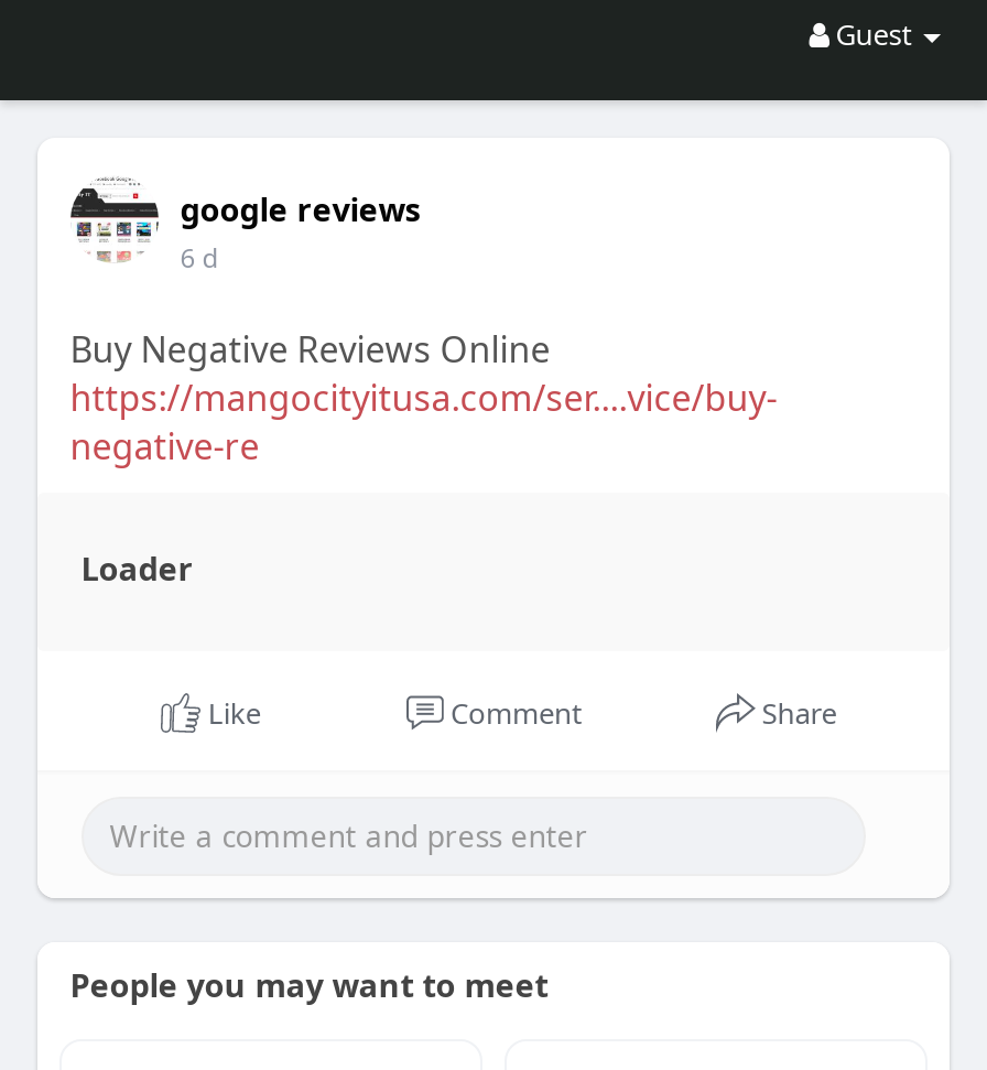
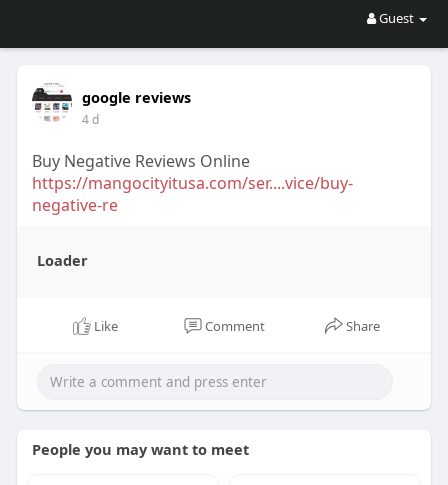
- 6 d
+ 4 d
